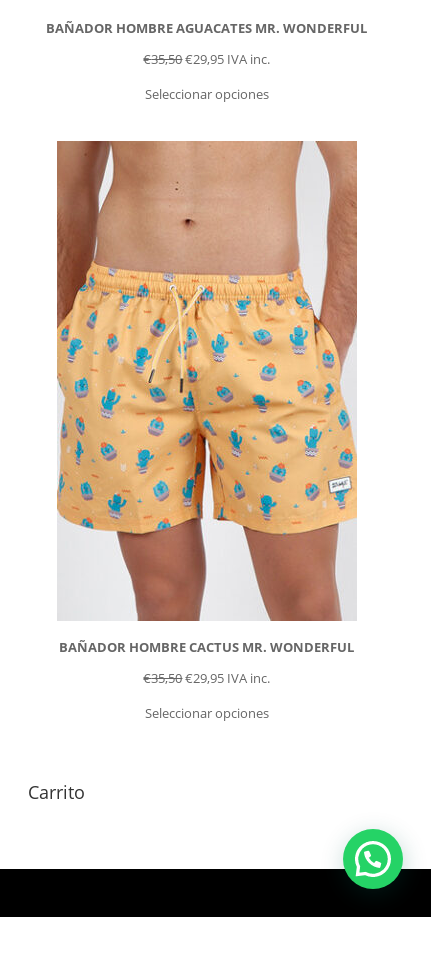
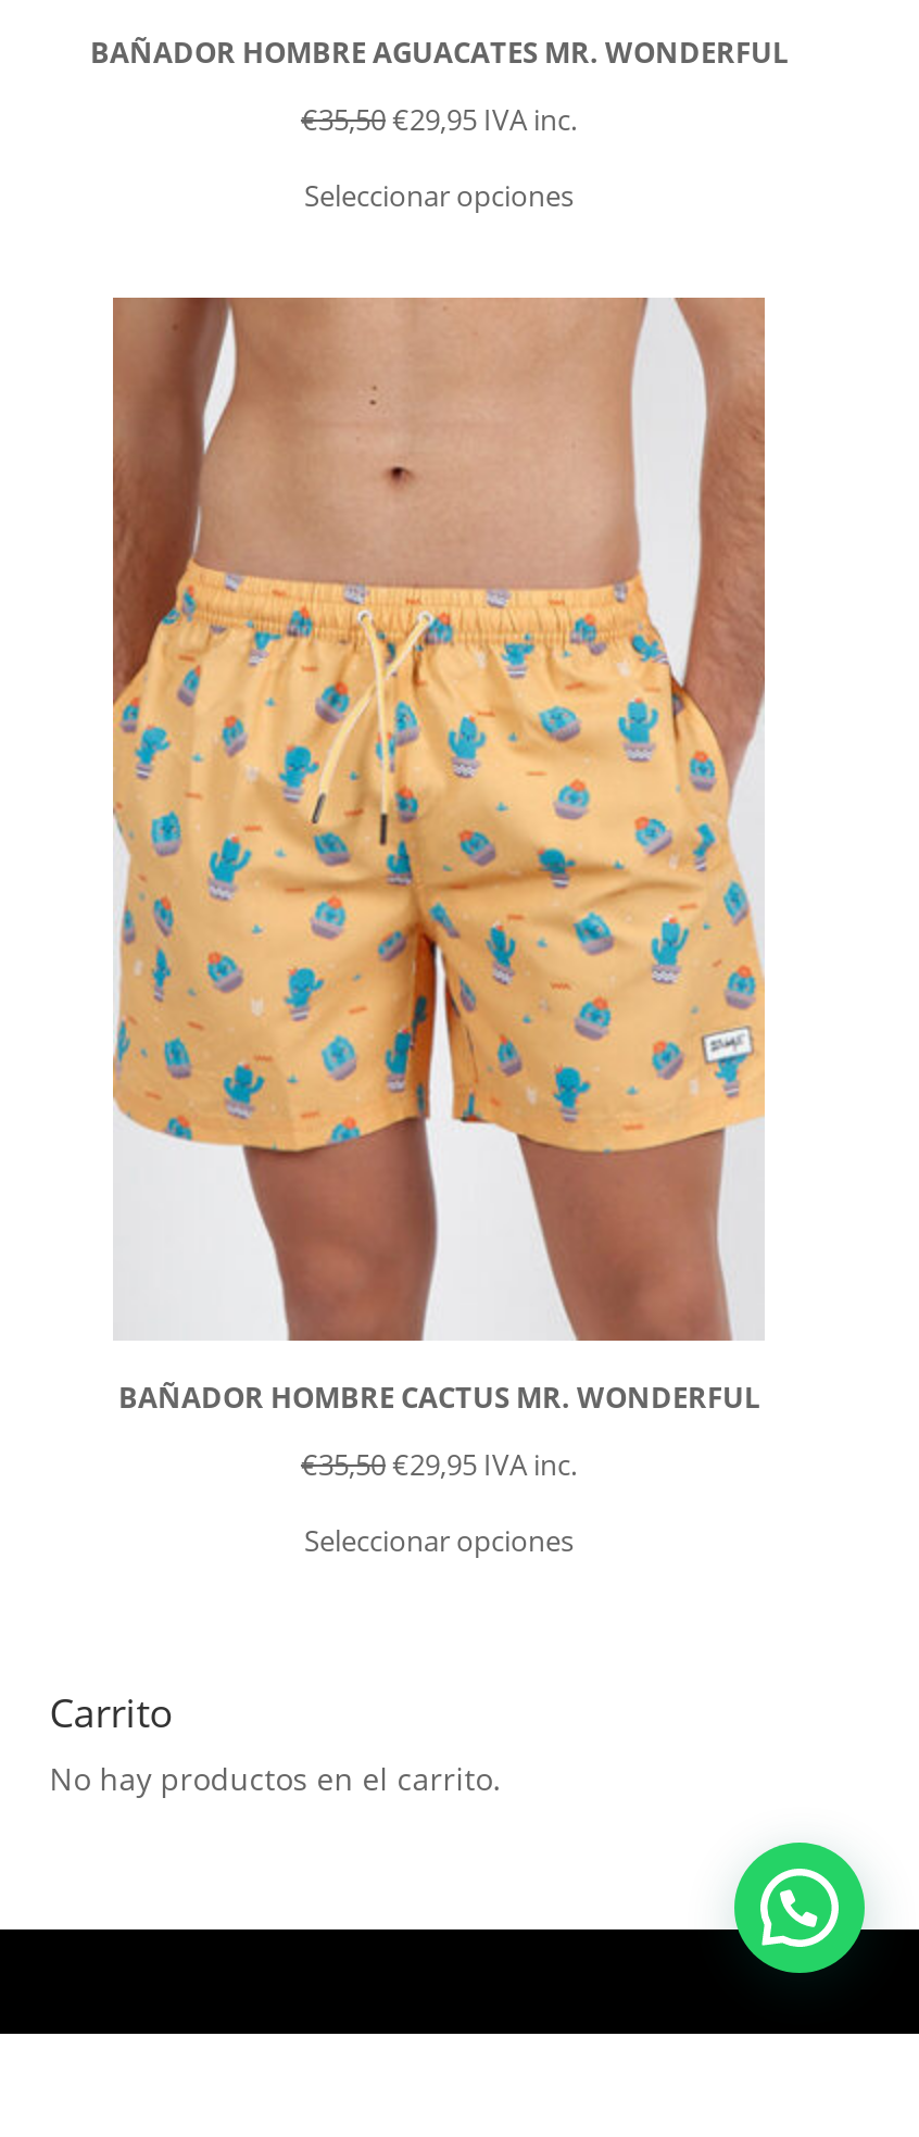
+ No hay productos en el carrito.
